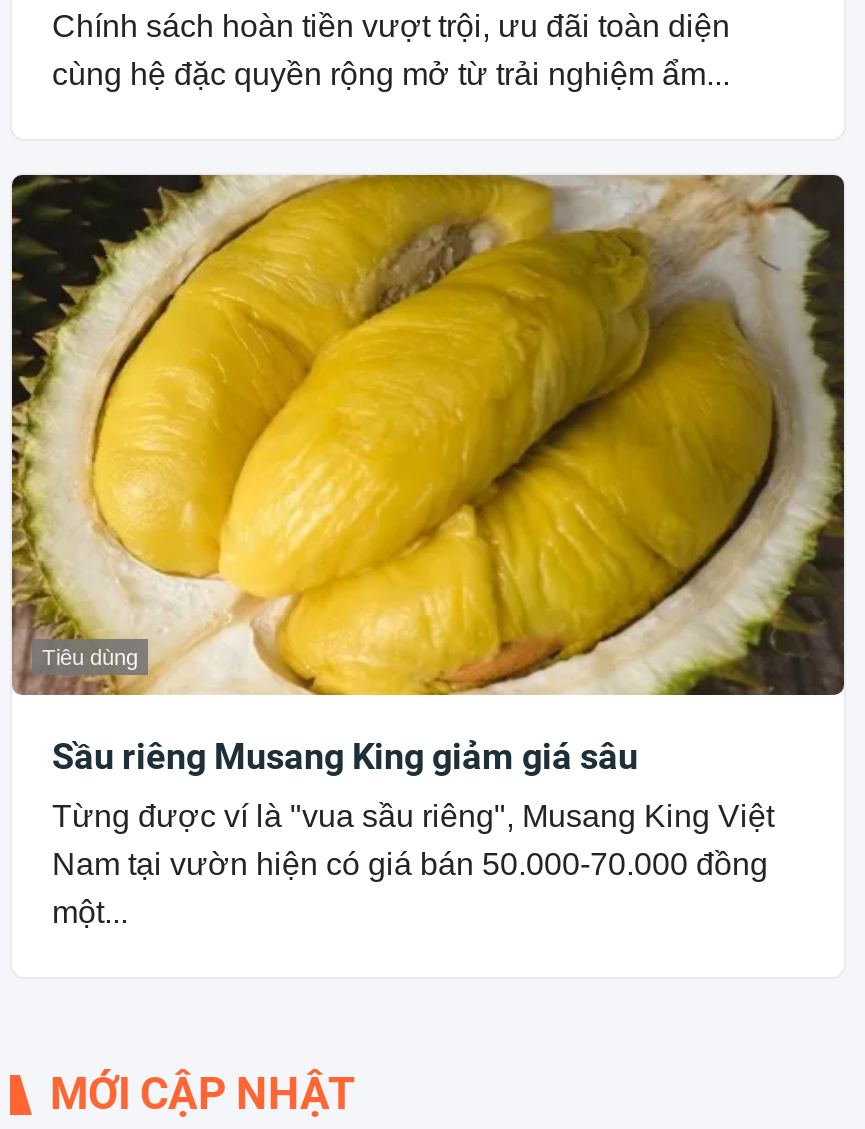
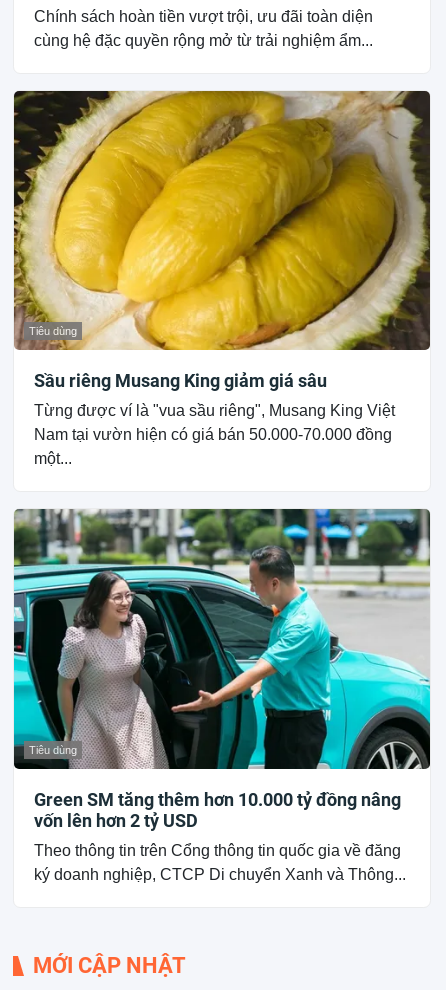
+ [image]
+ Tiêu dùng
+ Green SM tăng thêm hơn 10.000 tỷ đồng nâng
+ vốn lên hơn 2 tỷ USD
+ Theo thông tin trên Cổng thông tin quốc gia về đăng
+ ký doanh nghiệp, CTCP Di chuyển Xanh và Thông...
